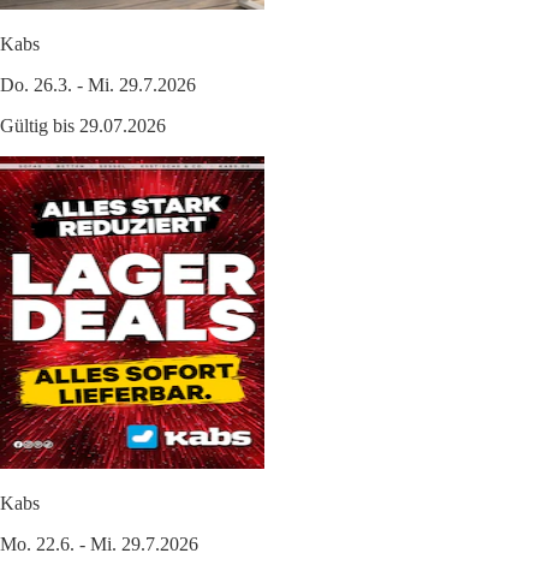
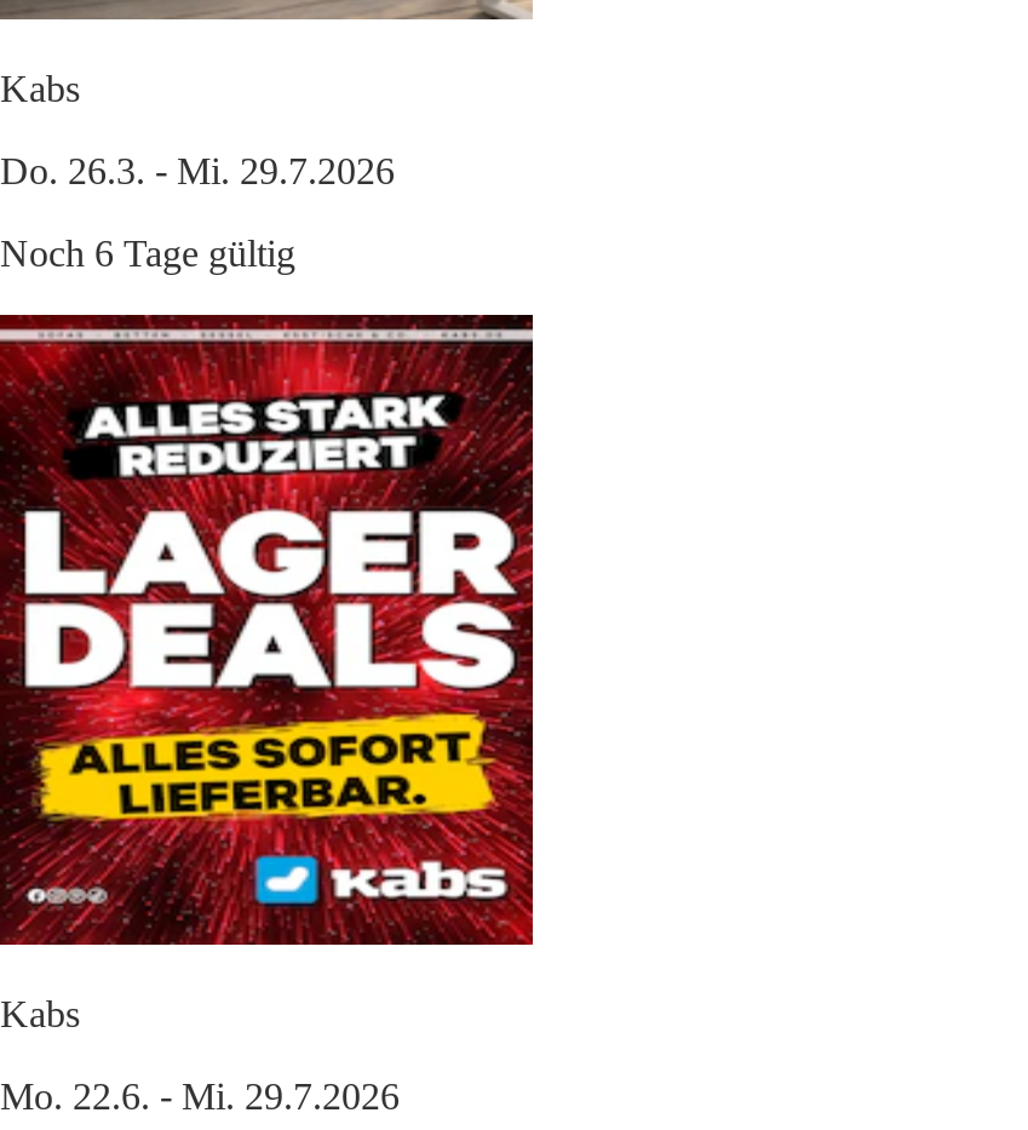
- Gültig bis 29.07.2026
+ Noch 6 Tage gültig
